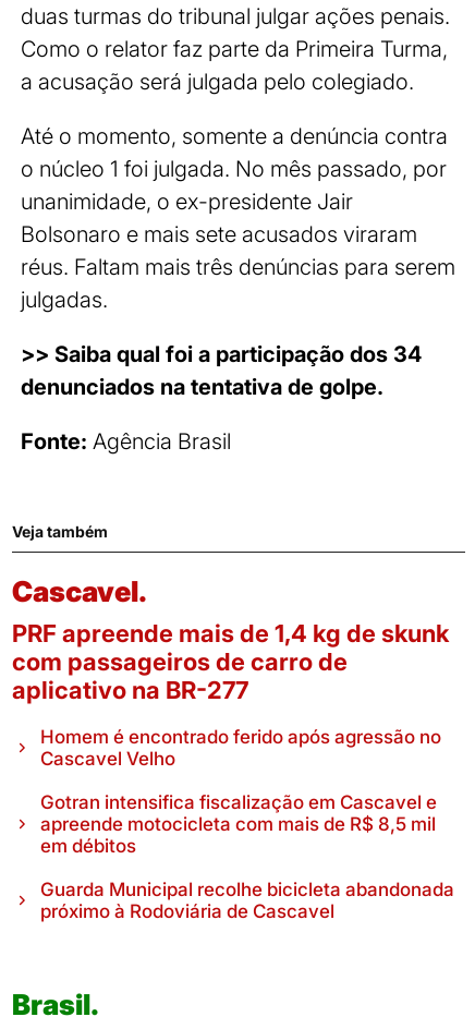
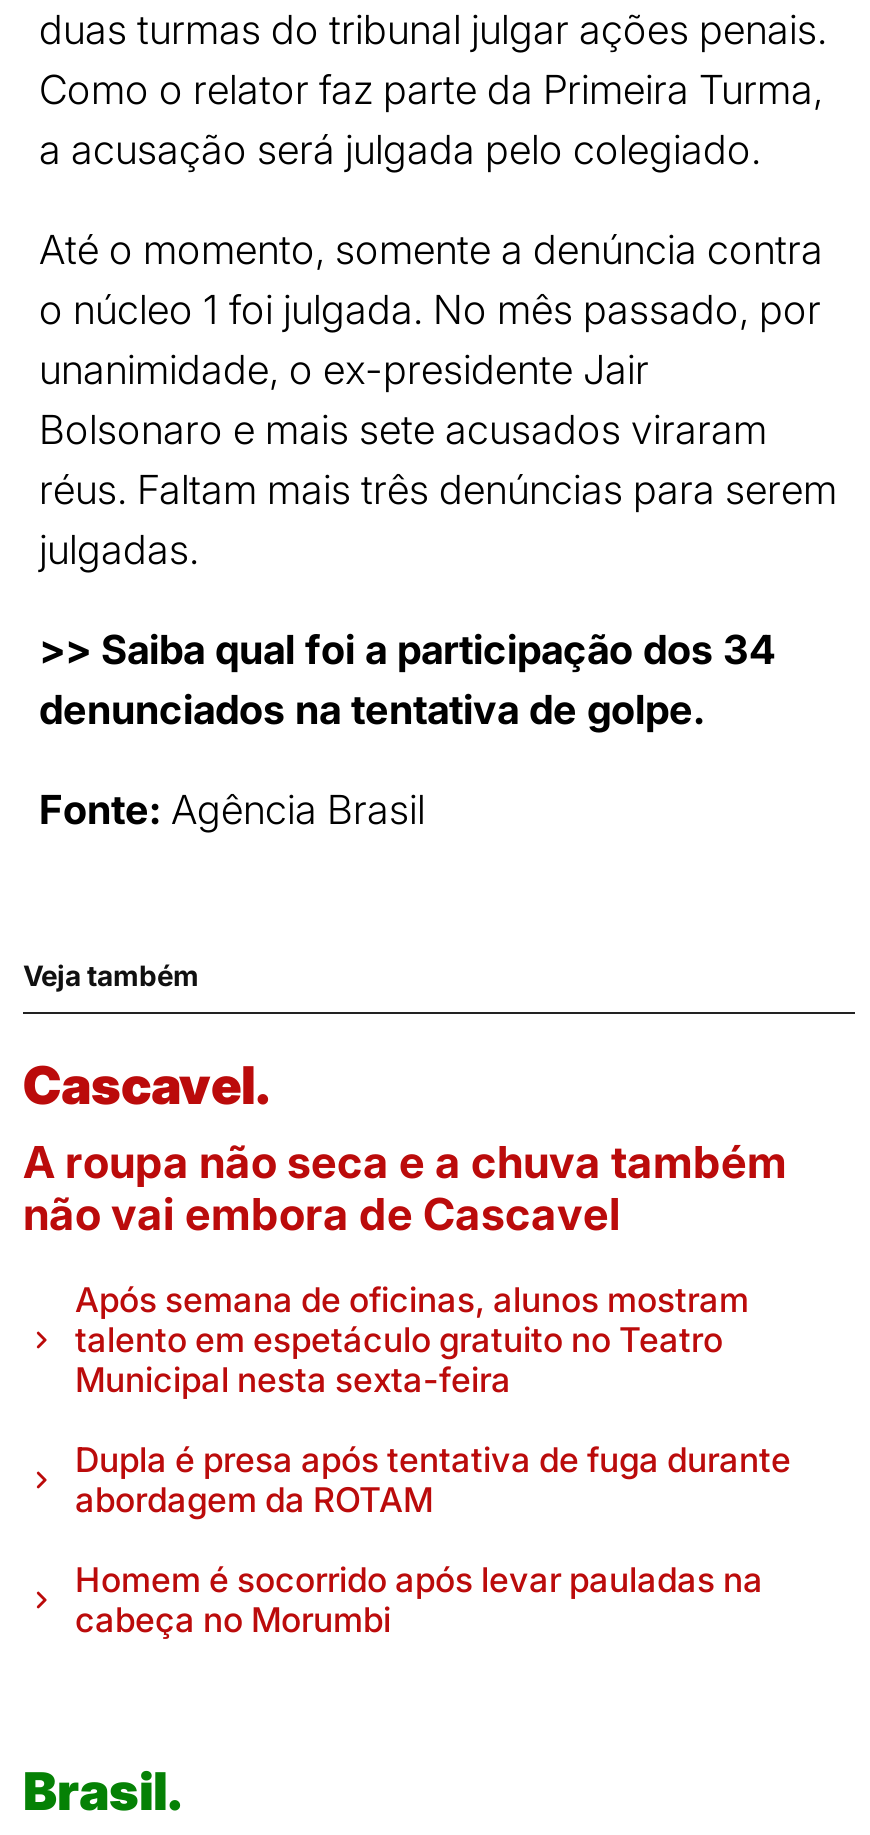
- PRF apreende mais de 1,4 kg de skunk
- com passageiros de carro de
- aplicativo na BR-277
+ A roupa não seca e a chuva também
+ não vai embora de Cascavel

- Homem é encontrado ferido após agressão no
- Cascavel Velho
+ Após semana de oficinas, alunos mostram
+ talento em espetáculo gratuito no Teatro
+ Municipal nesta sexta-feira

- Gotran intensifica fiscalização em Cascavel e
- apreende motocicleta com mais de R$ 8,5 mil
- em débitos
+ Dupla é presa após tentativa de fuga durante
+ abordagem da ROTAM

- Guarda Municipal recolhe bicicleta abandonada
- próximo à Rodoviária de Cascavel
+ Homem é socorrido após levar pauladas na
+ cabeça no Morumbi
